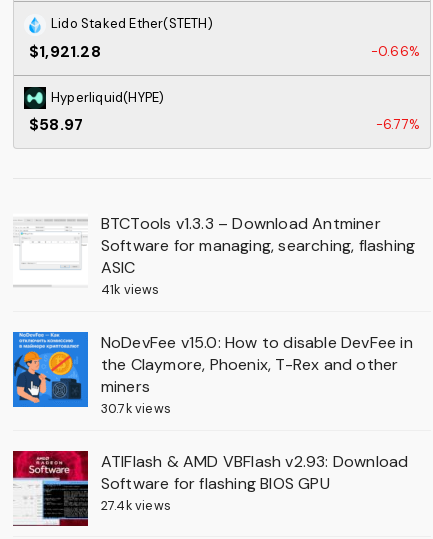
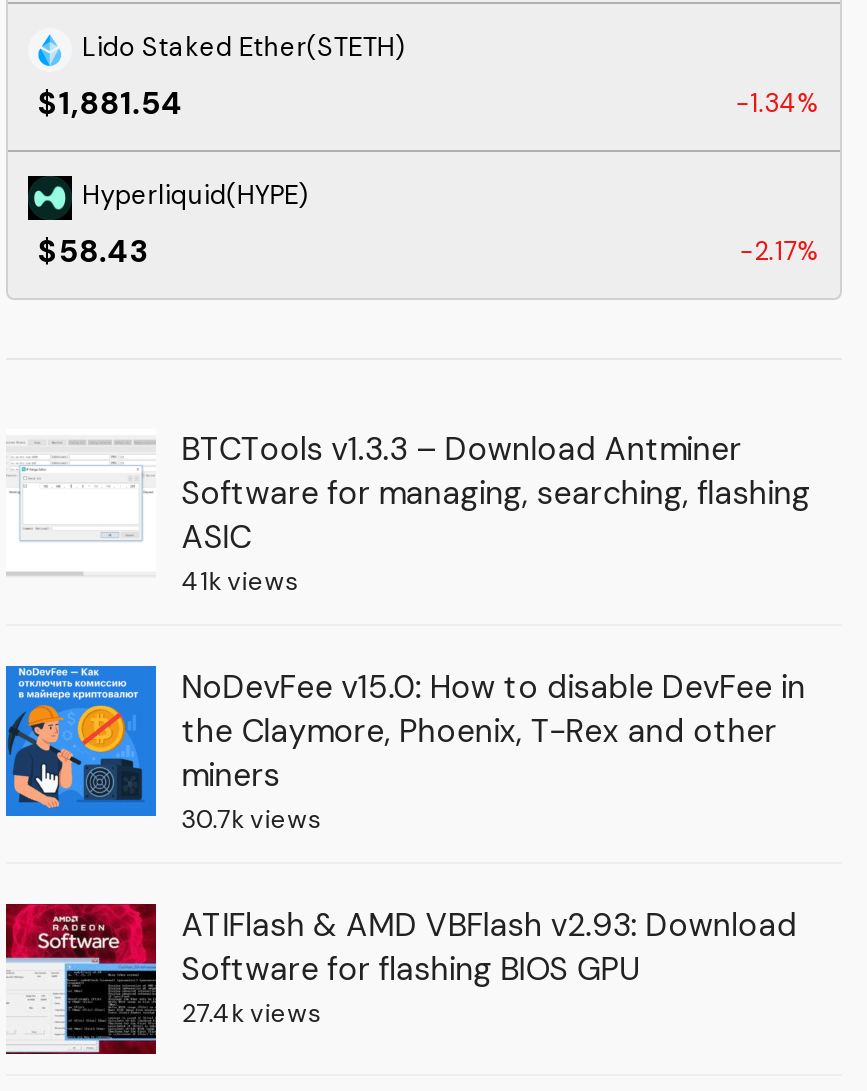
- $1,921.28
+ $1,881.54

- -0.66%
+ -1.34%

- $58.97
+ $58.43

- -6.77%
+ -2.17%
